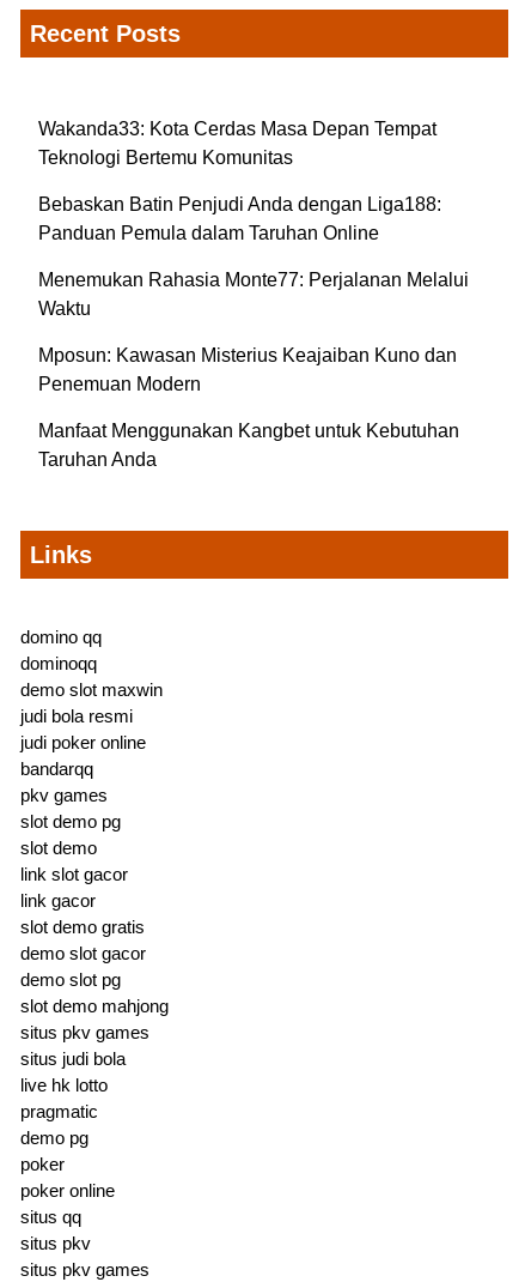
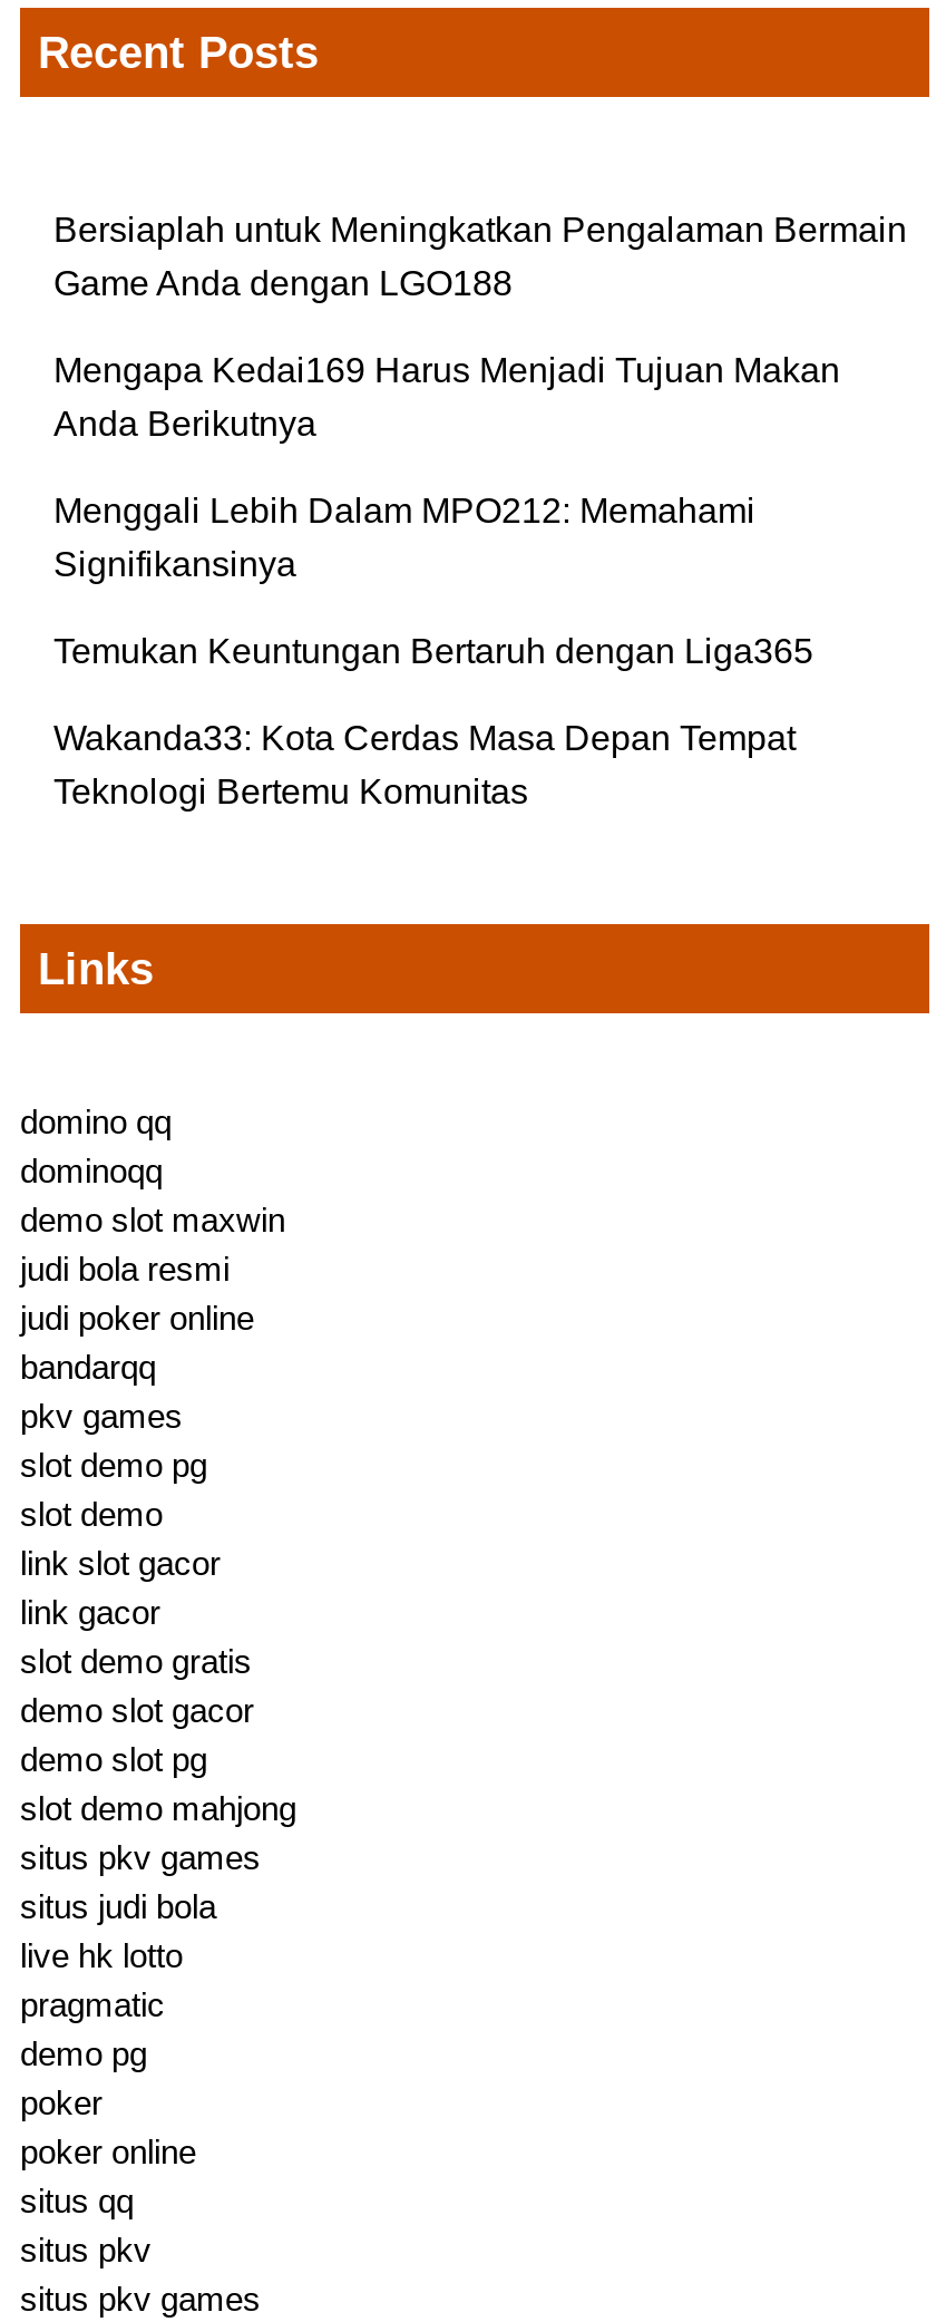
+ Bersiaplah untuk Meningkatkan Pengalaman Bermain
+ Game Anda dengan LGO188
+ Mengapa Kedai169 Harus Menjadi Tujuan Makan
+ Anda Berikutnya
+ Menggali Lebih Dalam MPO212: Memahami
+ Signifikansinya
+ Temukan Keuntungan Bertaruh dengan Liga365

moved down: Wakanda33: Kota Cerdas Masa Depan Tempat | Teknologi Bertemu Komunitas

- Bebaskan Batin Penjudi Anda dengan Liga188:
- Panduan Pemula dalam Taruhan Online
- Menemukan Rahasia Monte77: Perjalanan Melalui
- Waktu
- Mposun: Kawasan Misterius Keajaiban Kuno dan
- Penemuan Modern
- Manfaat Menggunakan Kangbet untuk Kebutuhan
- Taruhan Anda
